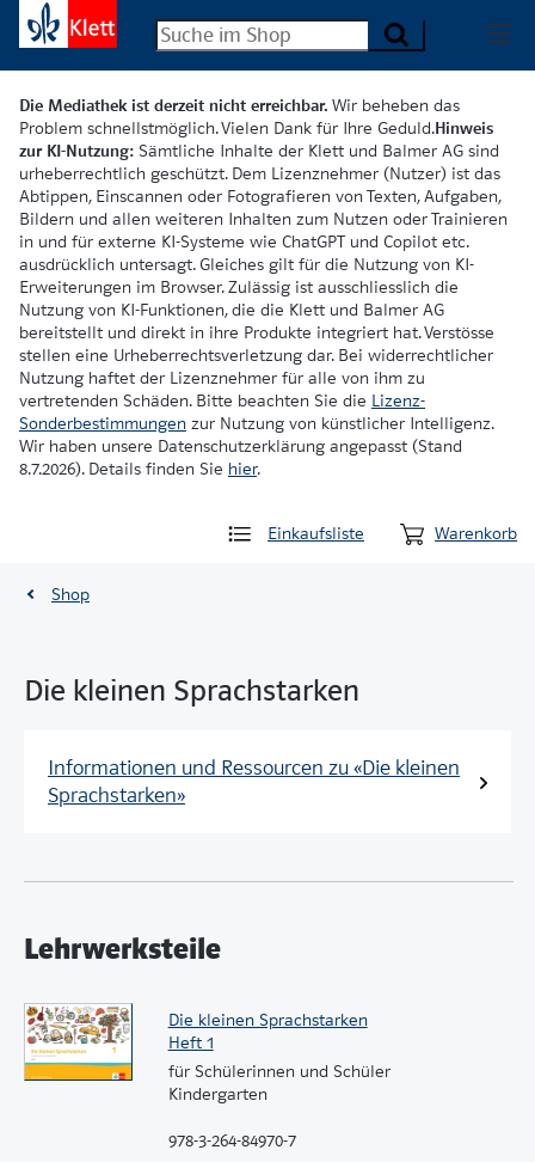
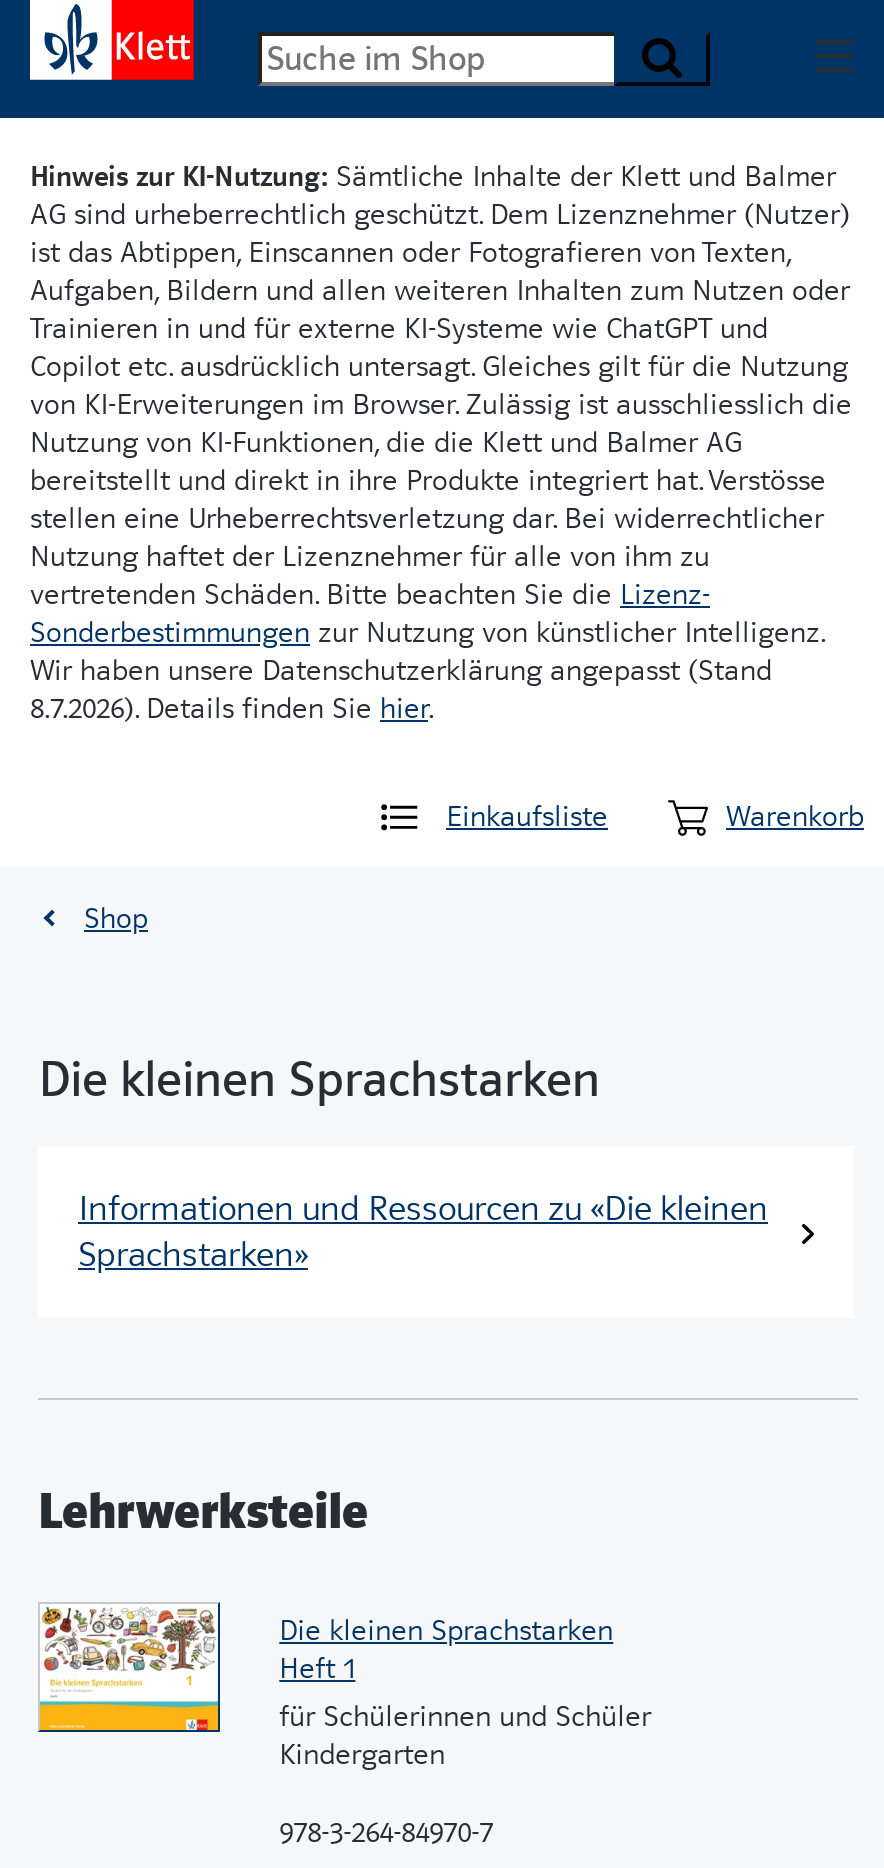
- Die Mediathek ist derzeit nicht erreichbar. Wir beheben das
- Problem schnellstmöglich. Vielen Dank für Ihre Geduld.Hinweis
- zur KI-Nutzung: Sämtliche Inhalte der Klett und Balmer AG sind
- urheberrechtlich geschützt. Dem Lizenznehmer (Nutzer) ist das
- Abtippen, Einscannen oder Fotografieren von Texten, Aufgaben,
- Bildern und allen weiteren Inhalten zum Nutzen oder Trainieren
- in und für externe KI-Systeme wie ChatGPT und Copilot etc.
- ausdrücklich untersagt. Gleiches gilt für die Nutzung von KI-
- Erweiterungen im Browser. Zulässig ist ausschliesslich die
+ Hinweis zur KI-Nutzung: Sämtliche Inhalte der Klett und Balmer
+ AG sind urheberrechtlich geschützt. Dem Lizenznehmer (Nutzer)
+ ist das Abtippen, Einscannen oder Fotografieren von Texten,
+ Aufgaben, Bildern und allen weiteren Inhalten zum Nutzen oder
+ Trainieren in und für externe KI-Systeme wie ChatGPT und
+ Copilot etc. ausdrücklich untersagt. Gleiches gilt für die Nutzung
+ von KI-Erweiterungen im Browser. Zulässig ist ausschliesslich die
